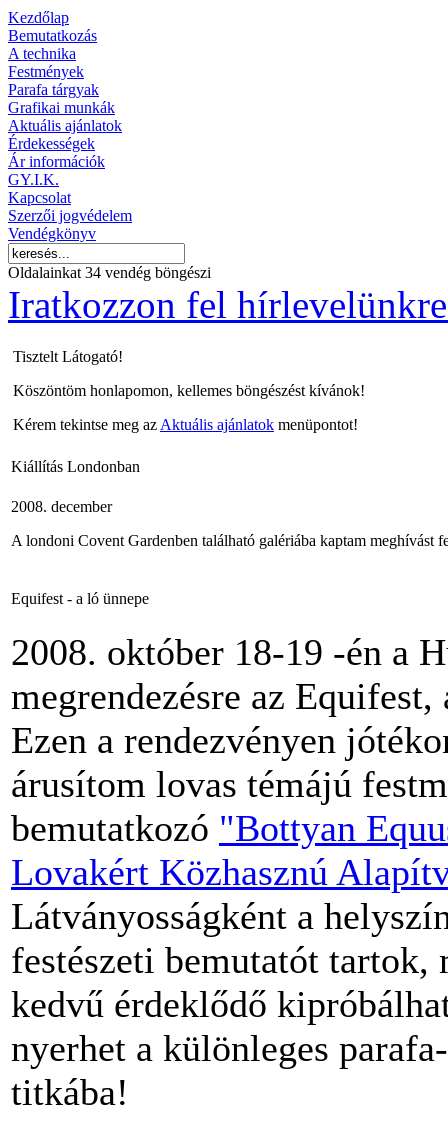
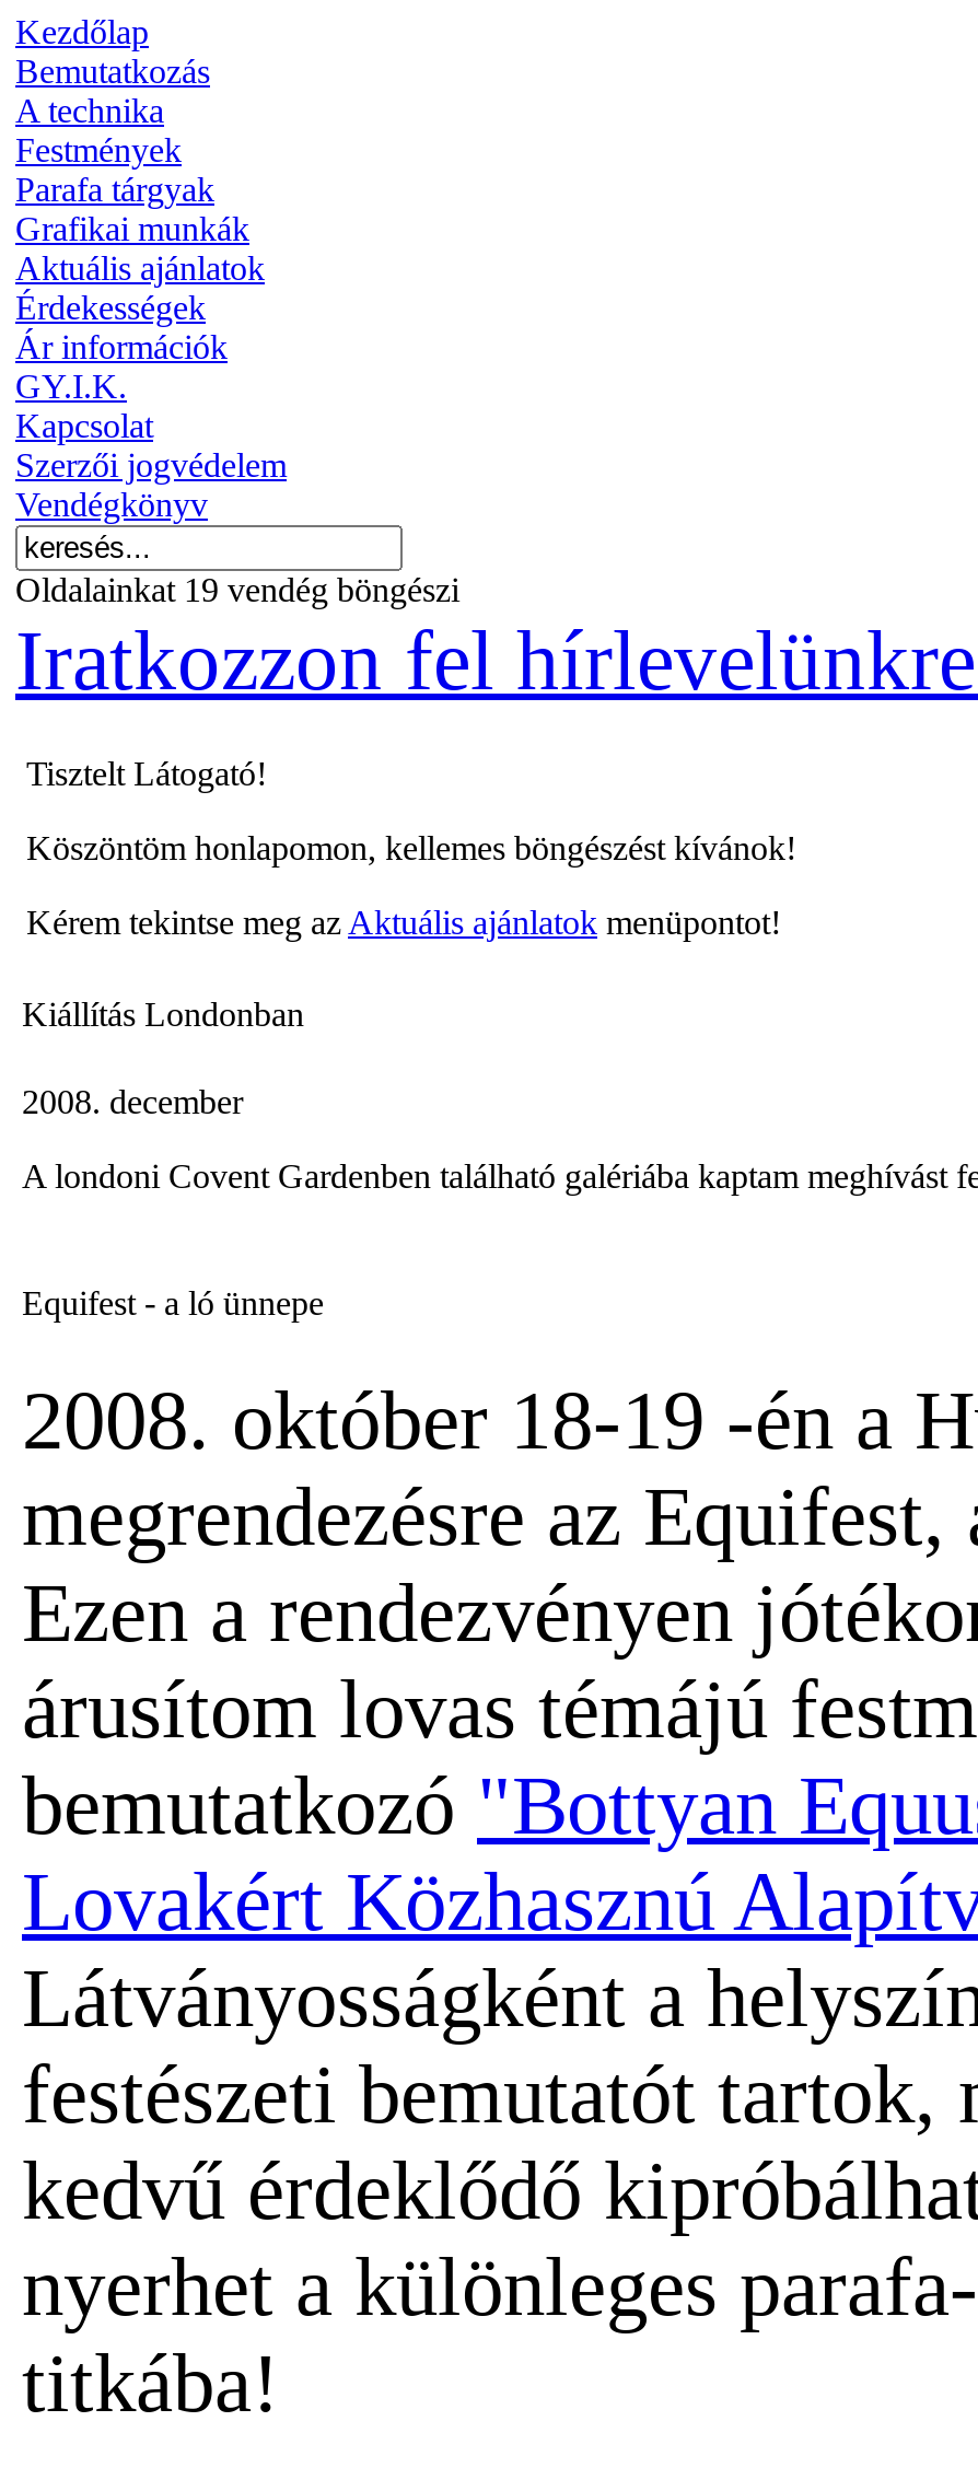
- Oldalainkat 34 vendég böngészi
+ Oldalainkat 19 vendég böngészi
